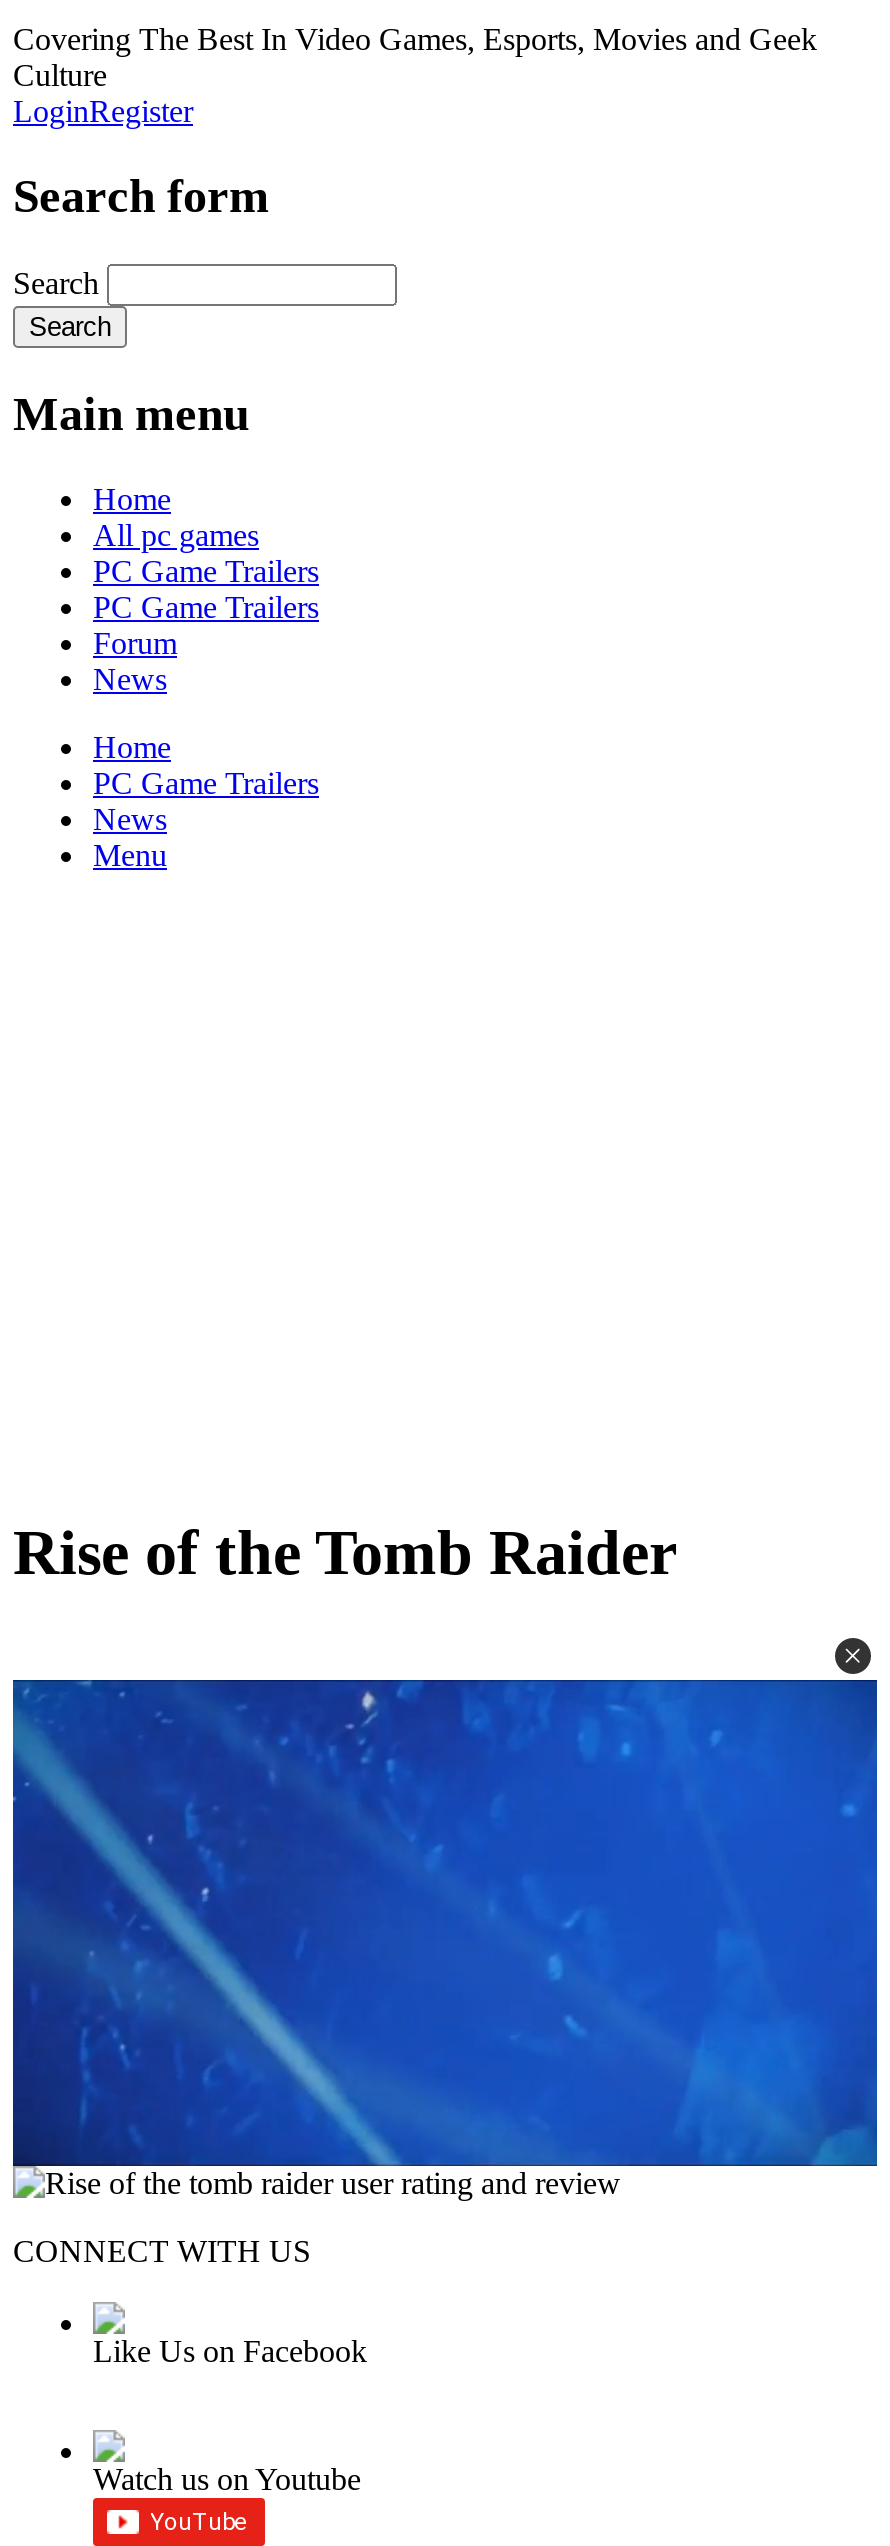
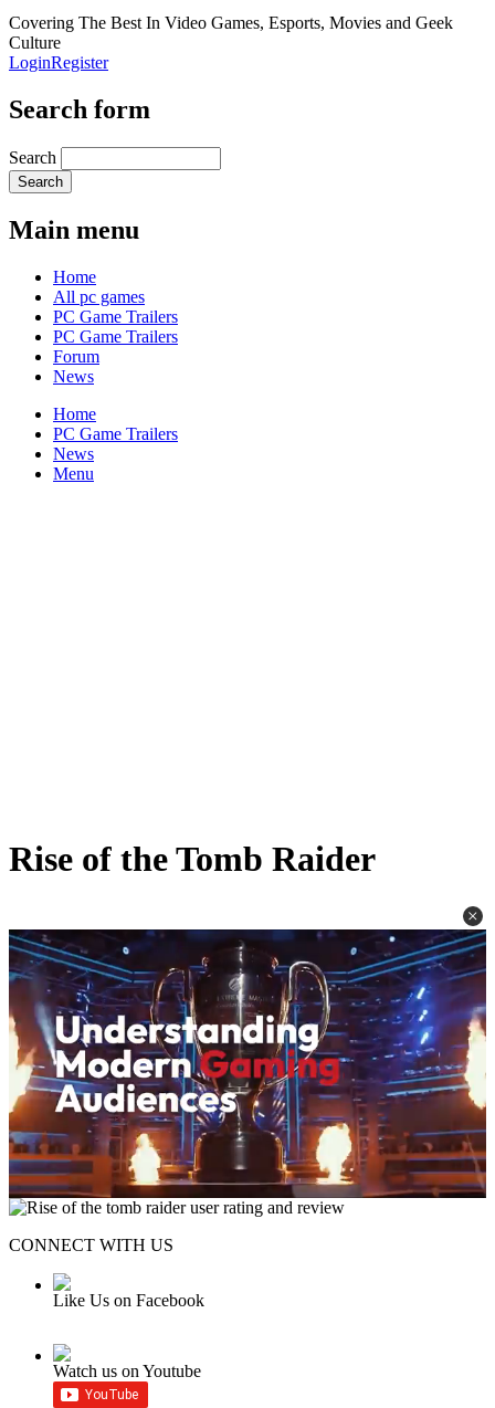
- [image]
+ [image]
